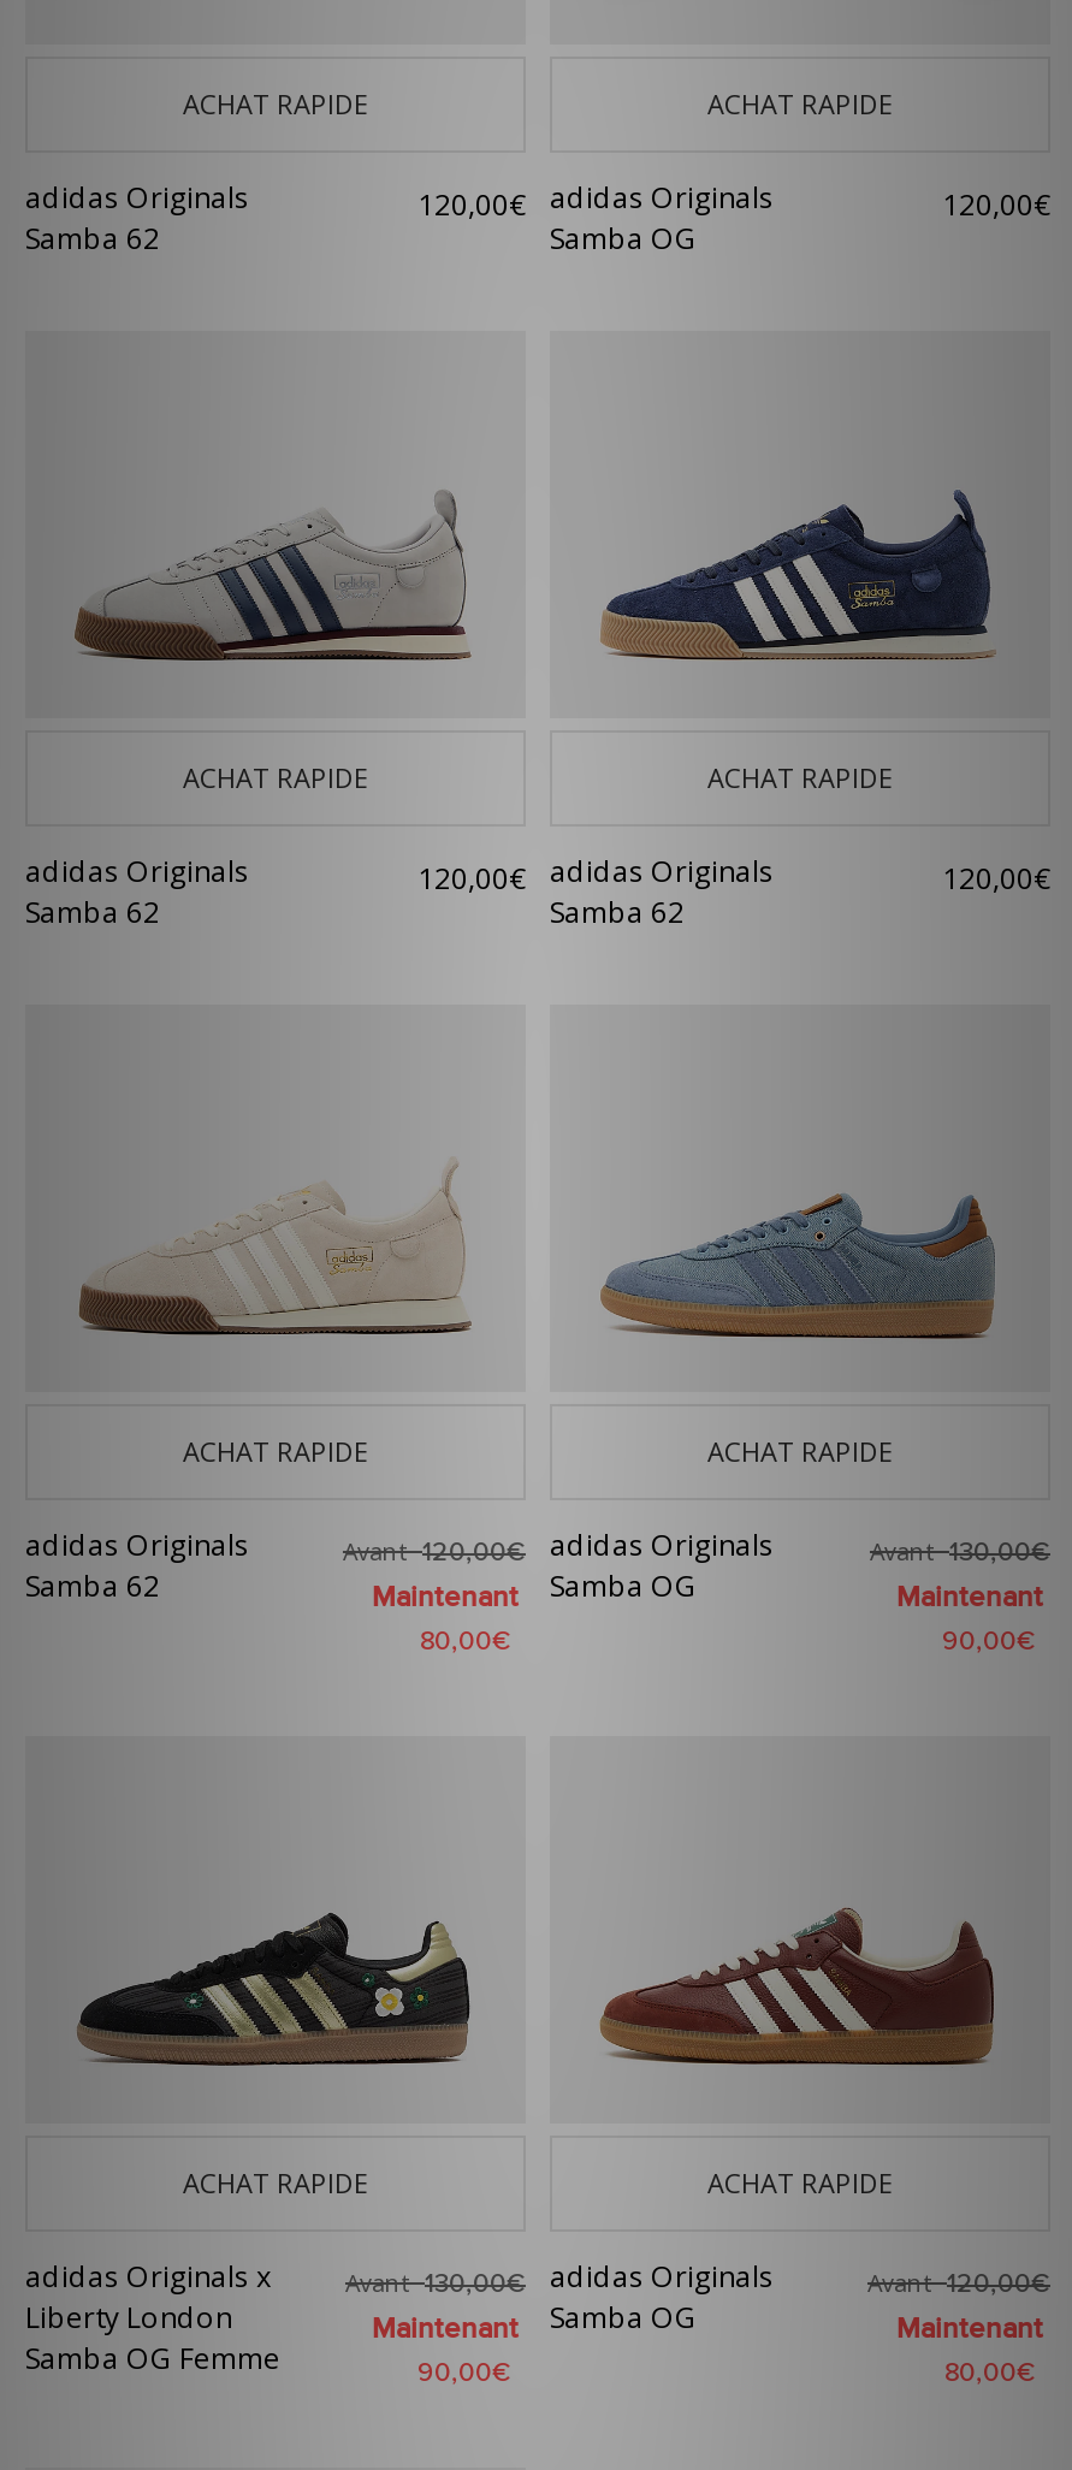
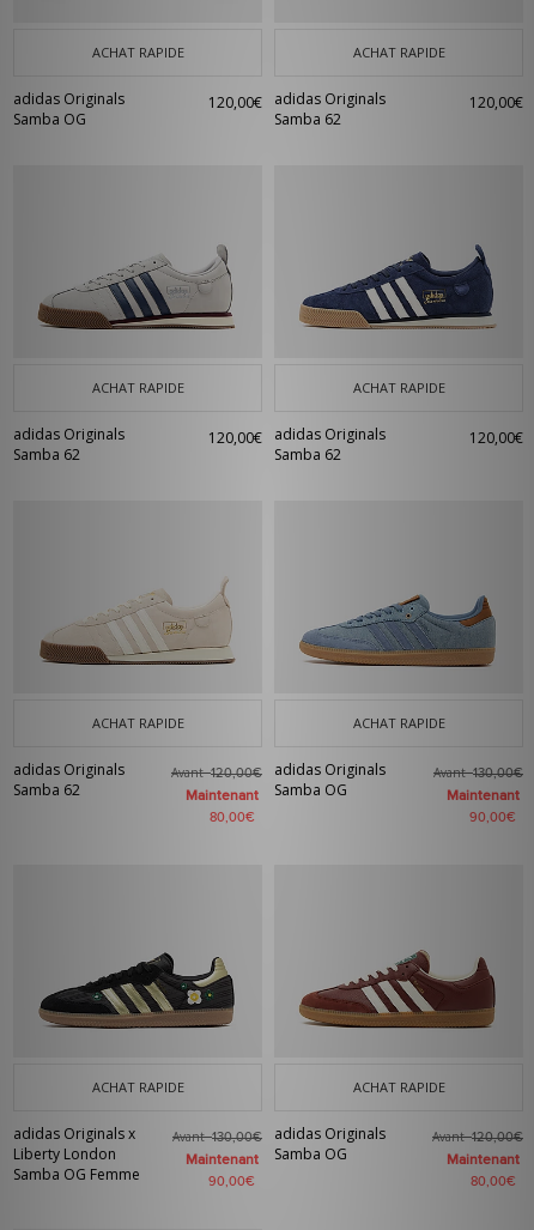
- Samba 62
+ Samba OG

- Samba OG
+ Samba 62
